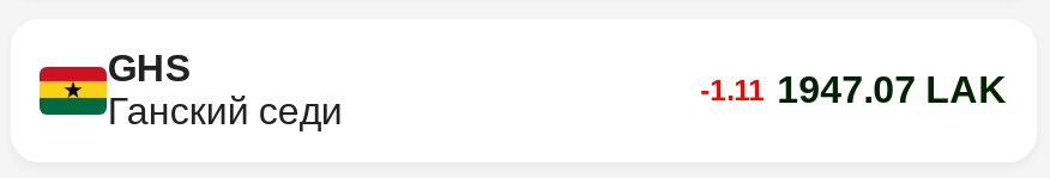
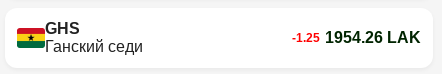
- -1.11 1947.07 LAK
+ -1.25 1954.26 LAK
